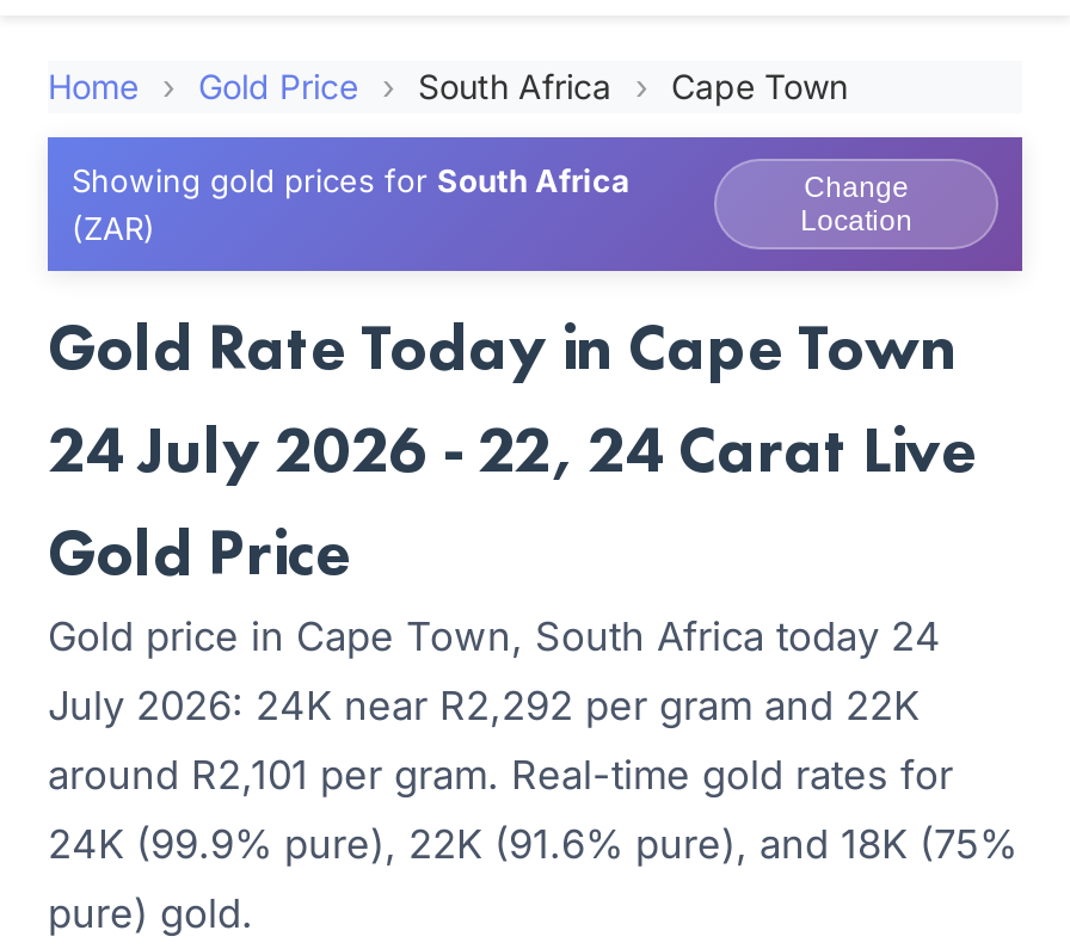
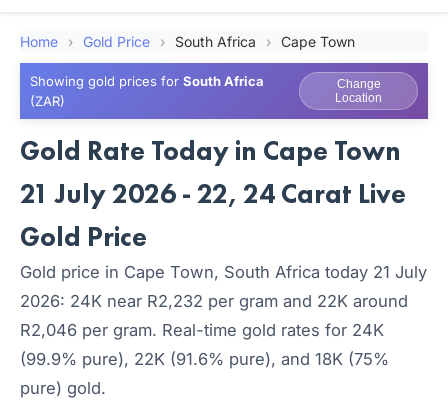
- 24 July 2026 - 22, 24 Carat Live
+ 21 July 2026 - 22, 24 Carat Live

- Gold price in Cape Town, South Africa today 24
- July 2026: 24K near R2,292 per gram and 22K
- around R2,101 per gram. Real-time gold rates for
- 24K (99.9% pure), 22K (91.6% pure), and 18K (75%
+ Gold price in Cape Town, South Africa today 21 July
+ 2026: 24K near R2,232 per gram and 22K around
+ R2,046 per gram. Real-time gold rates for 24K
+ (99.9% pure), 22K (91.6% pure), and 18K (75%
